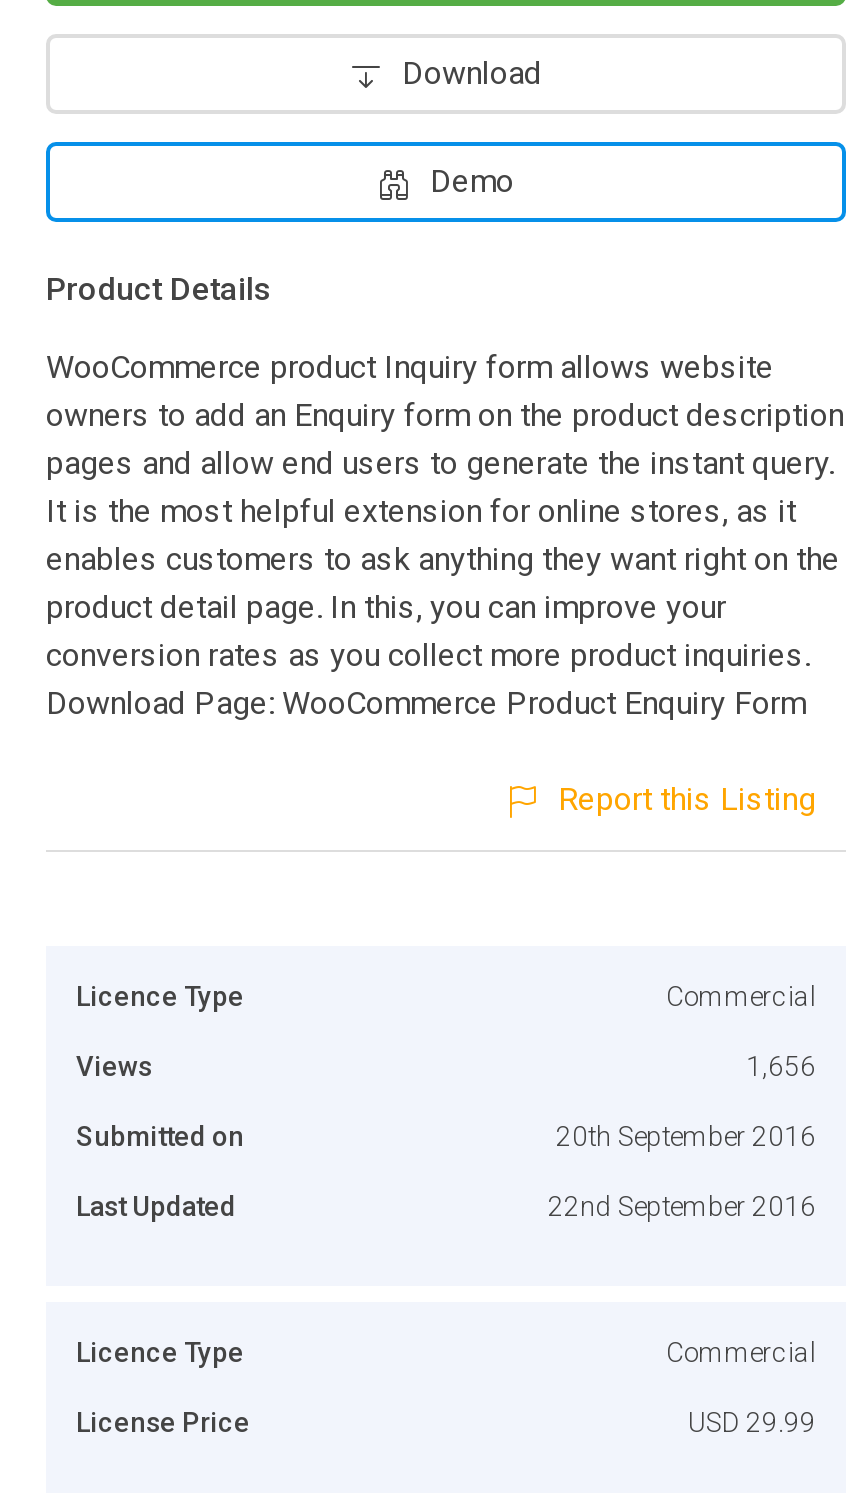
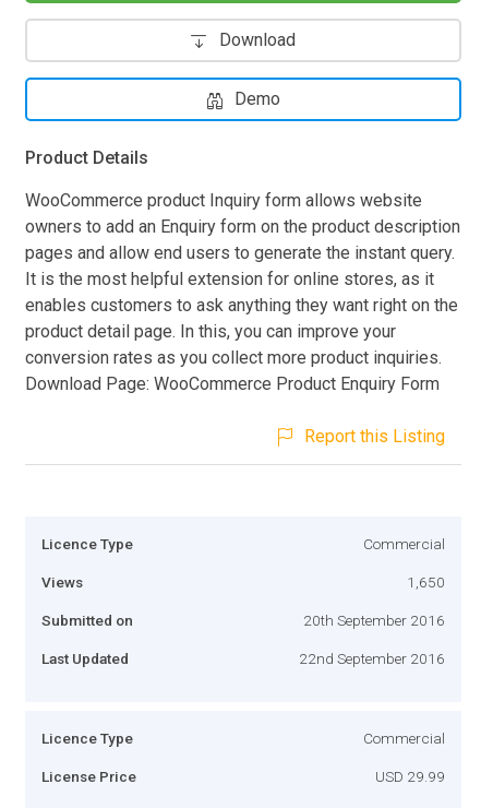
- 1,656
+ 1,650
